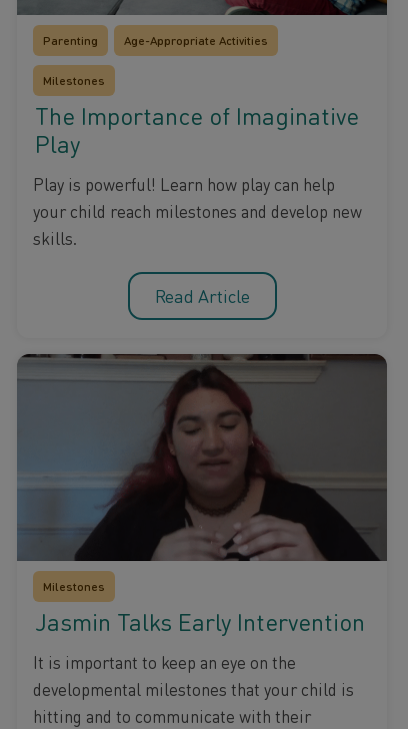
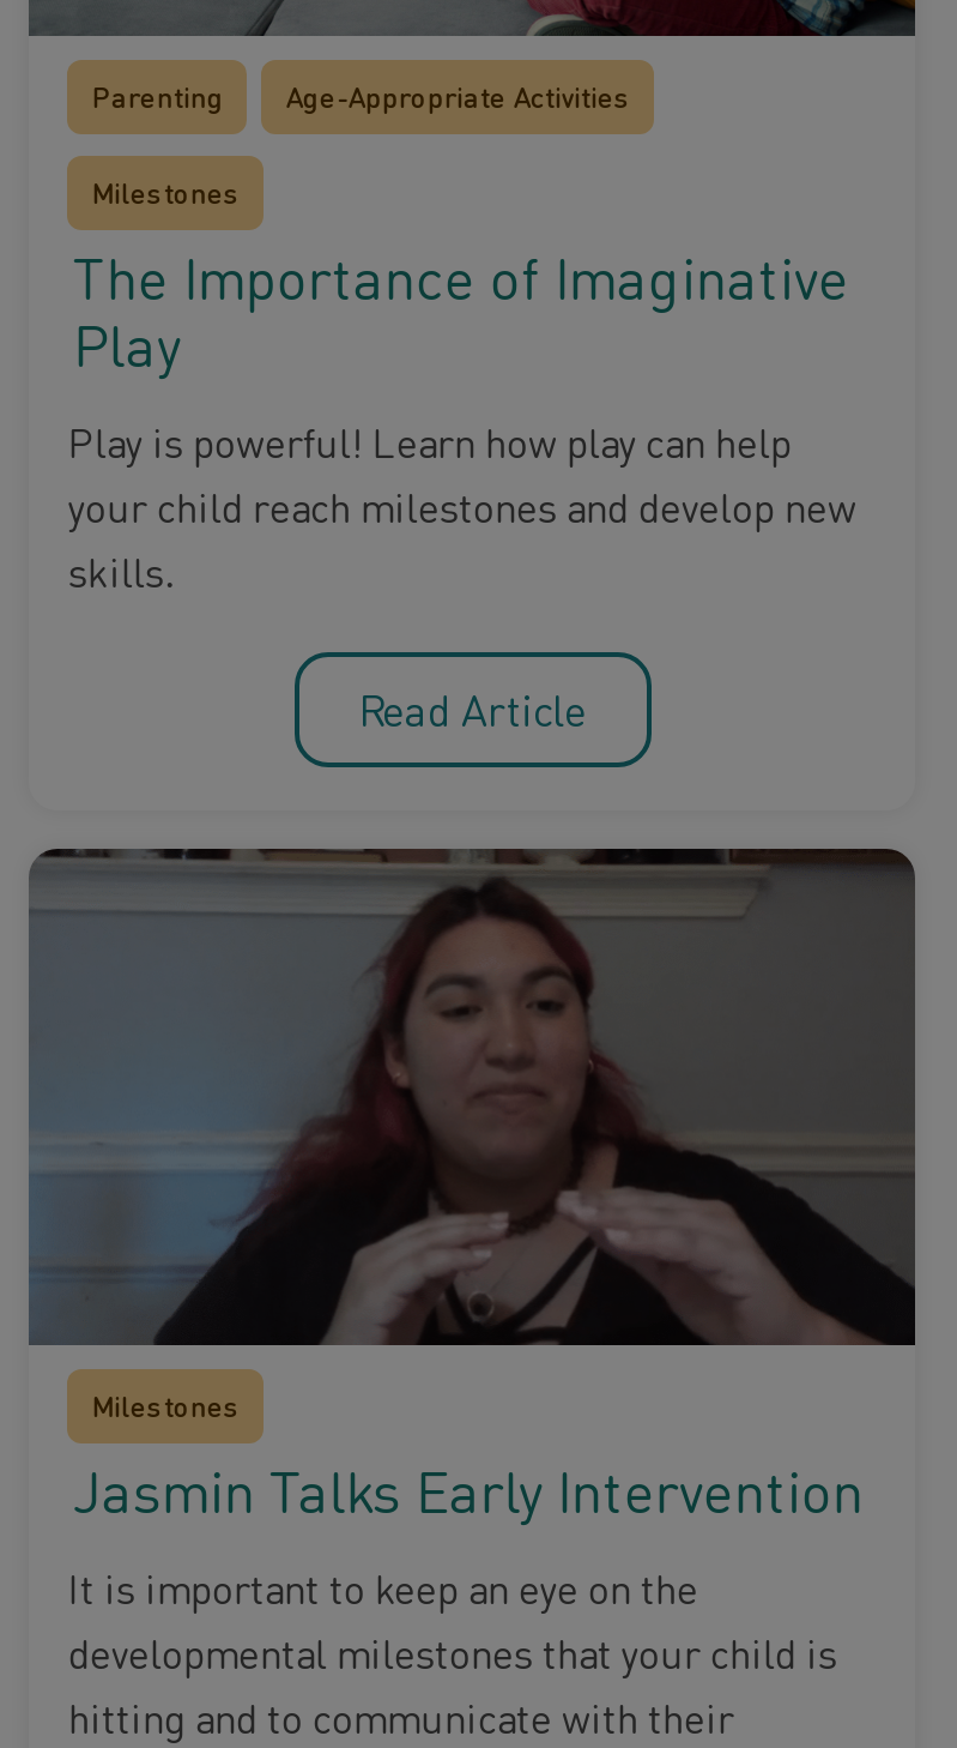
- [image]
+ [image]
